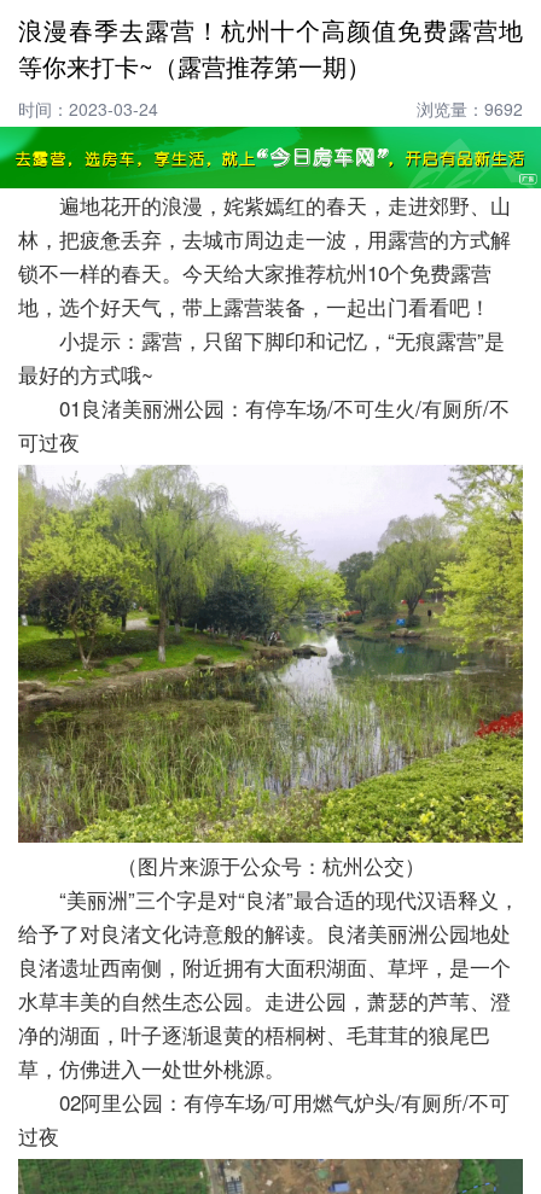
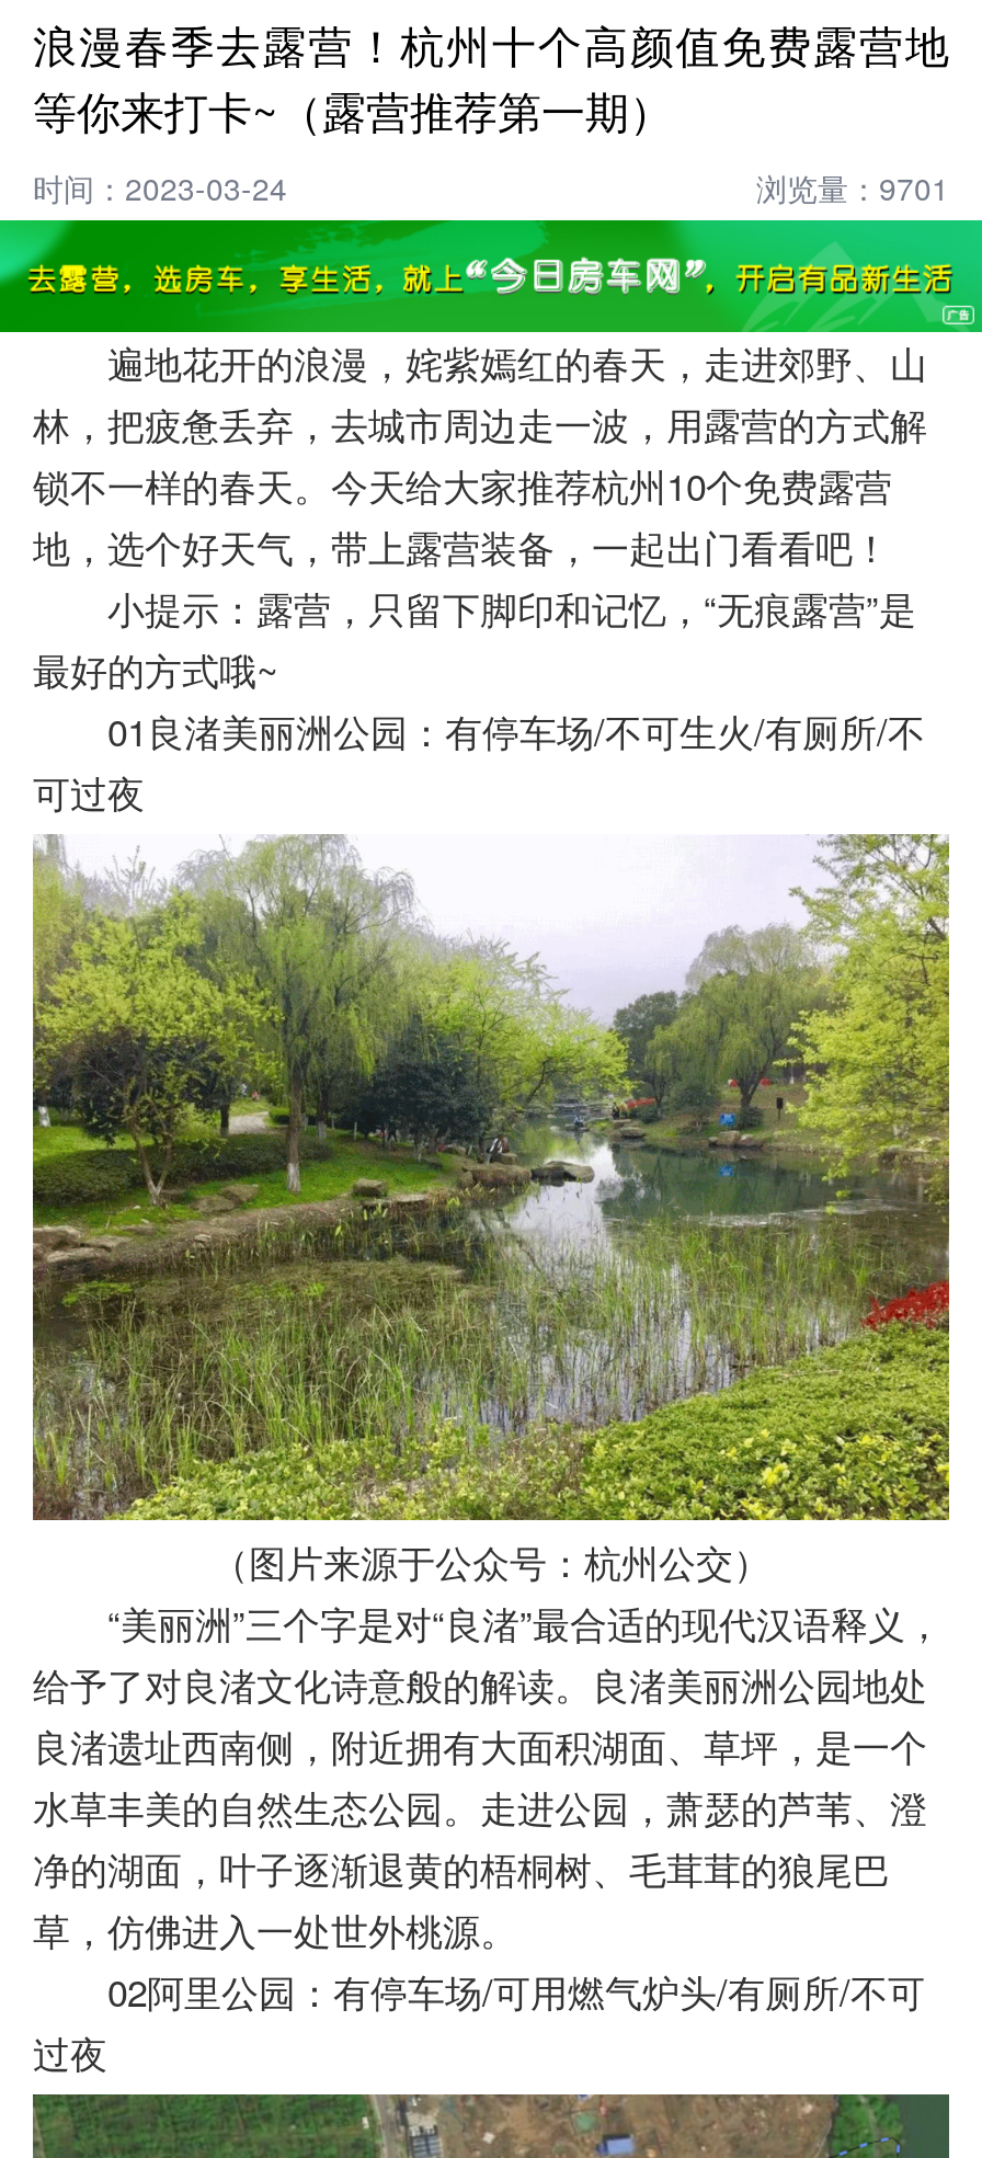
- 浏览量：9692
+ 浏览量：9701
